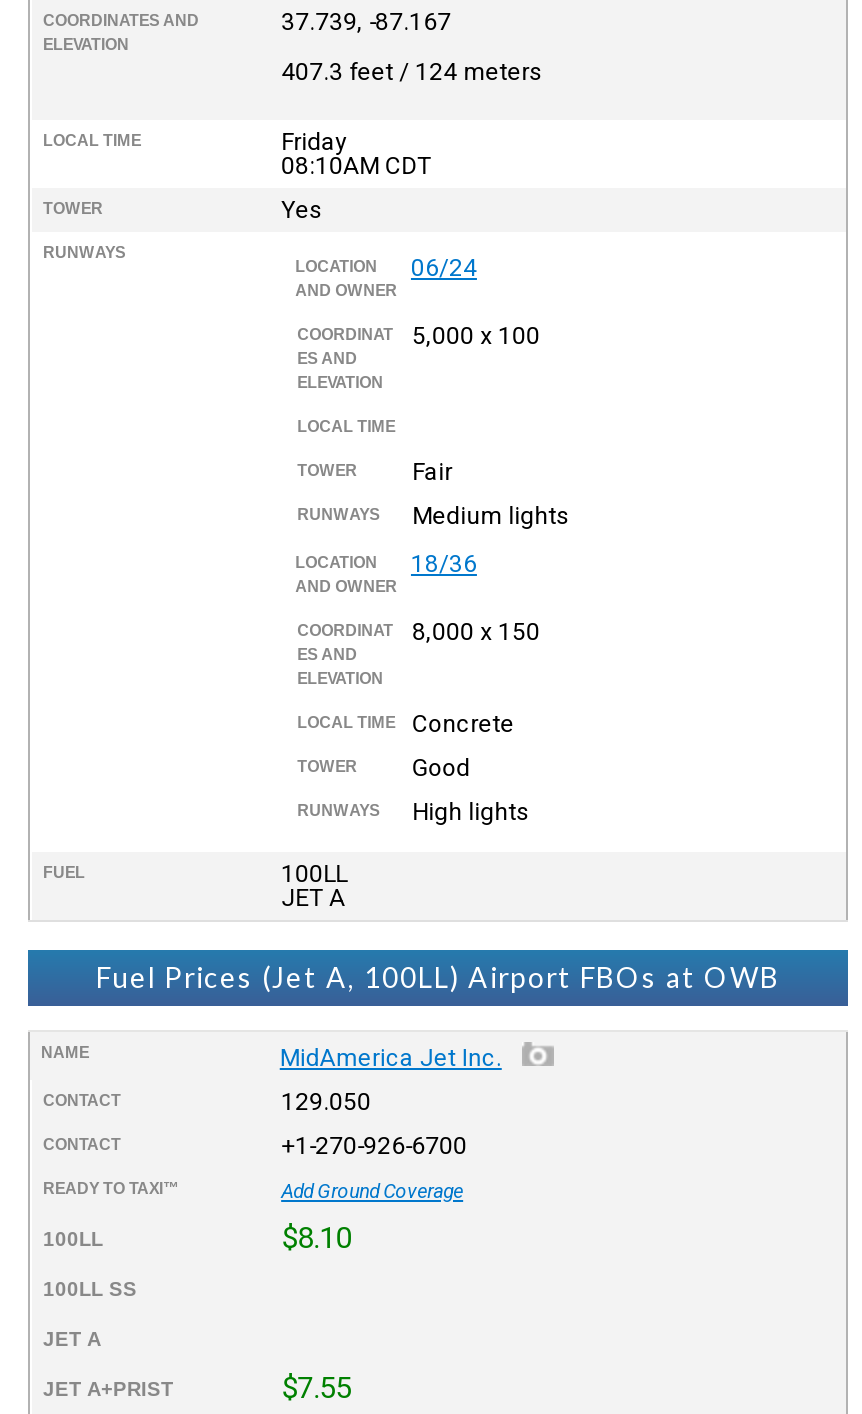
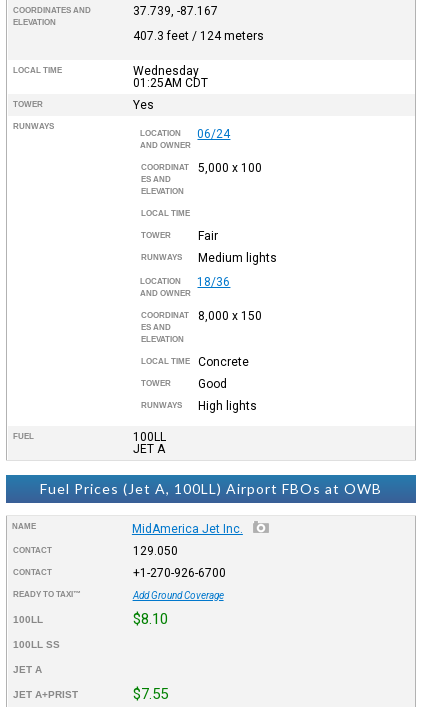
- Friday
- 08:10AM CDT
+ Wednesday
+ 01:25AM CDT
